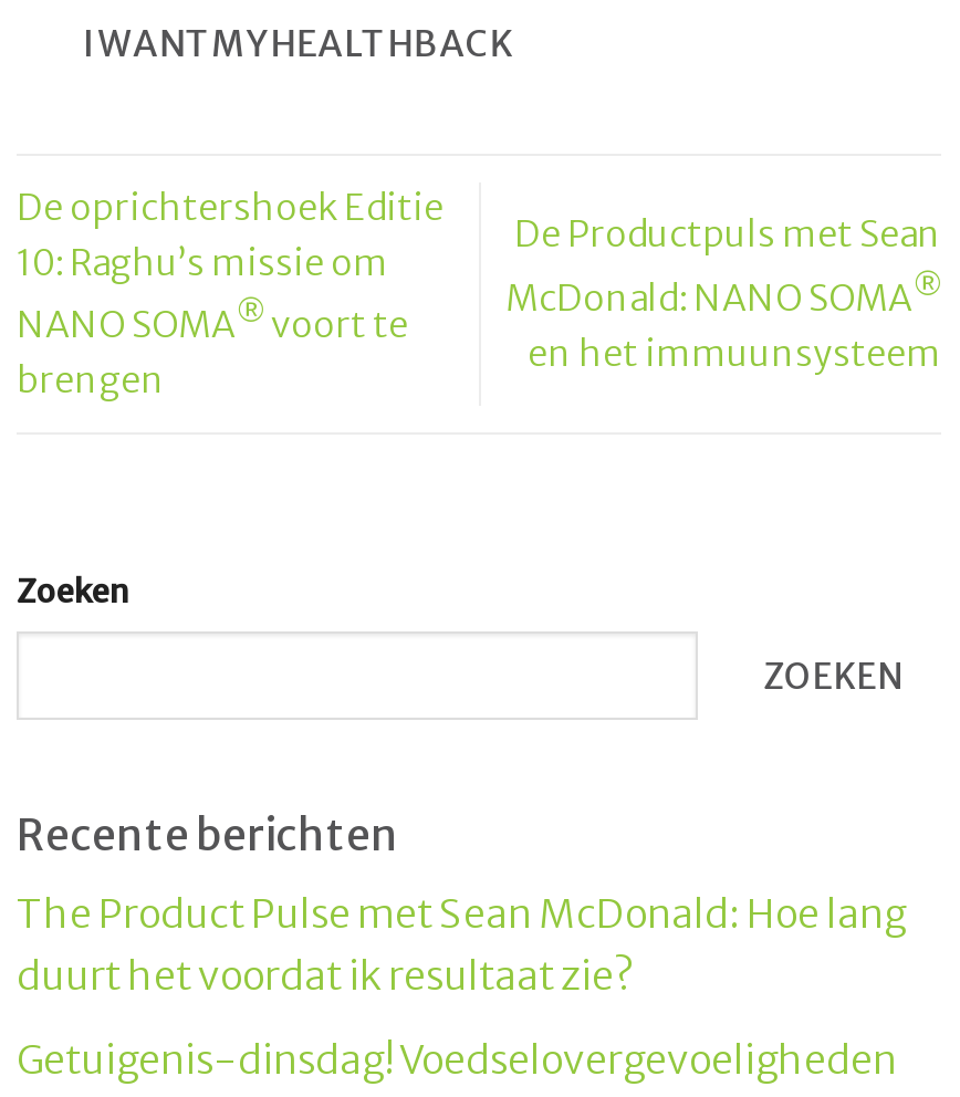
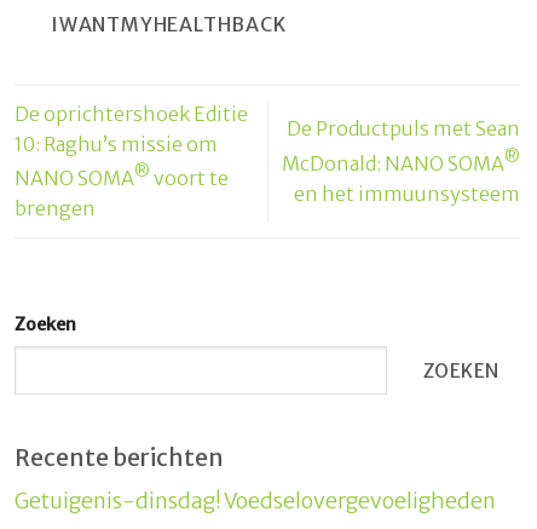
- The Product Pulse met Sean McDonald: Hoe lang
- duurt het voordat ik resultaat zie?
